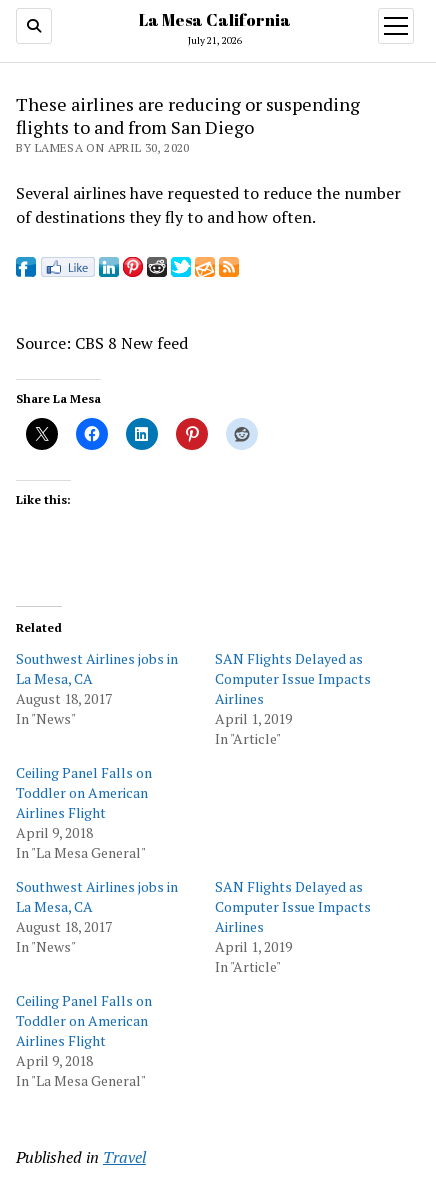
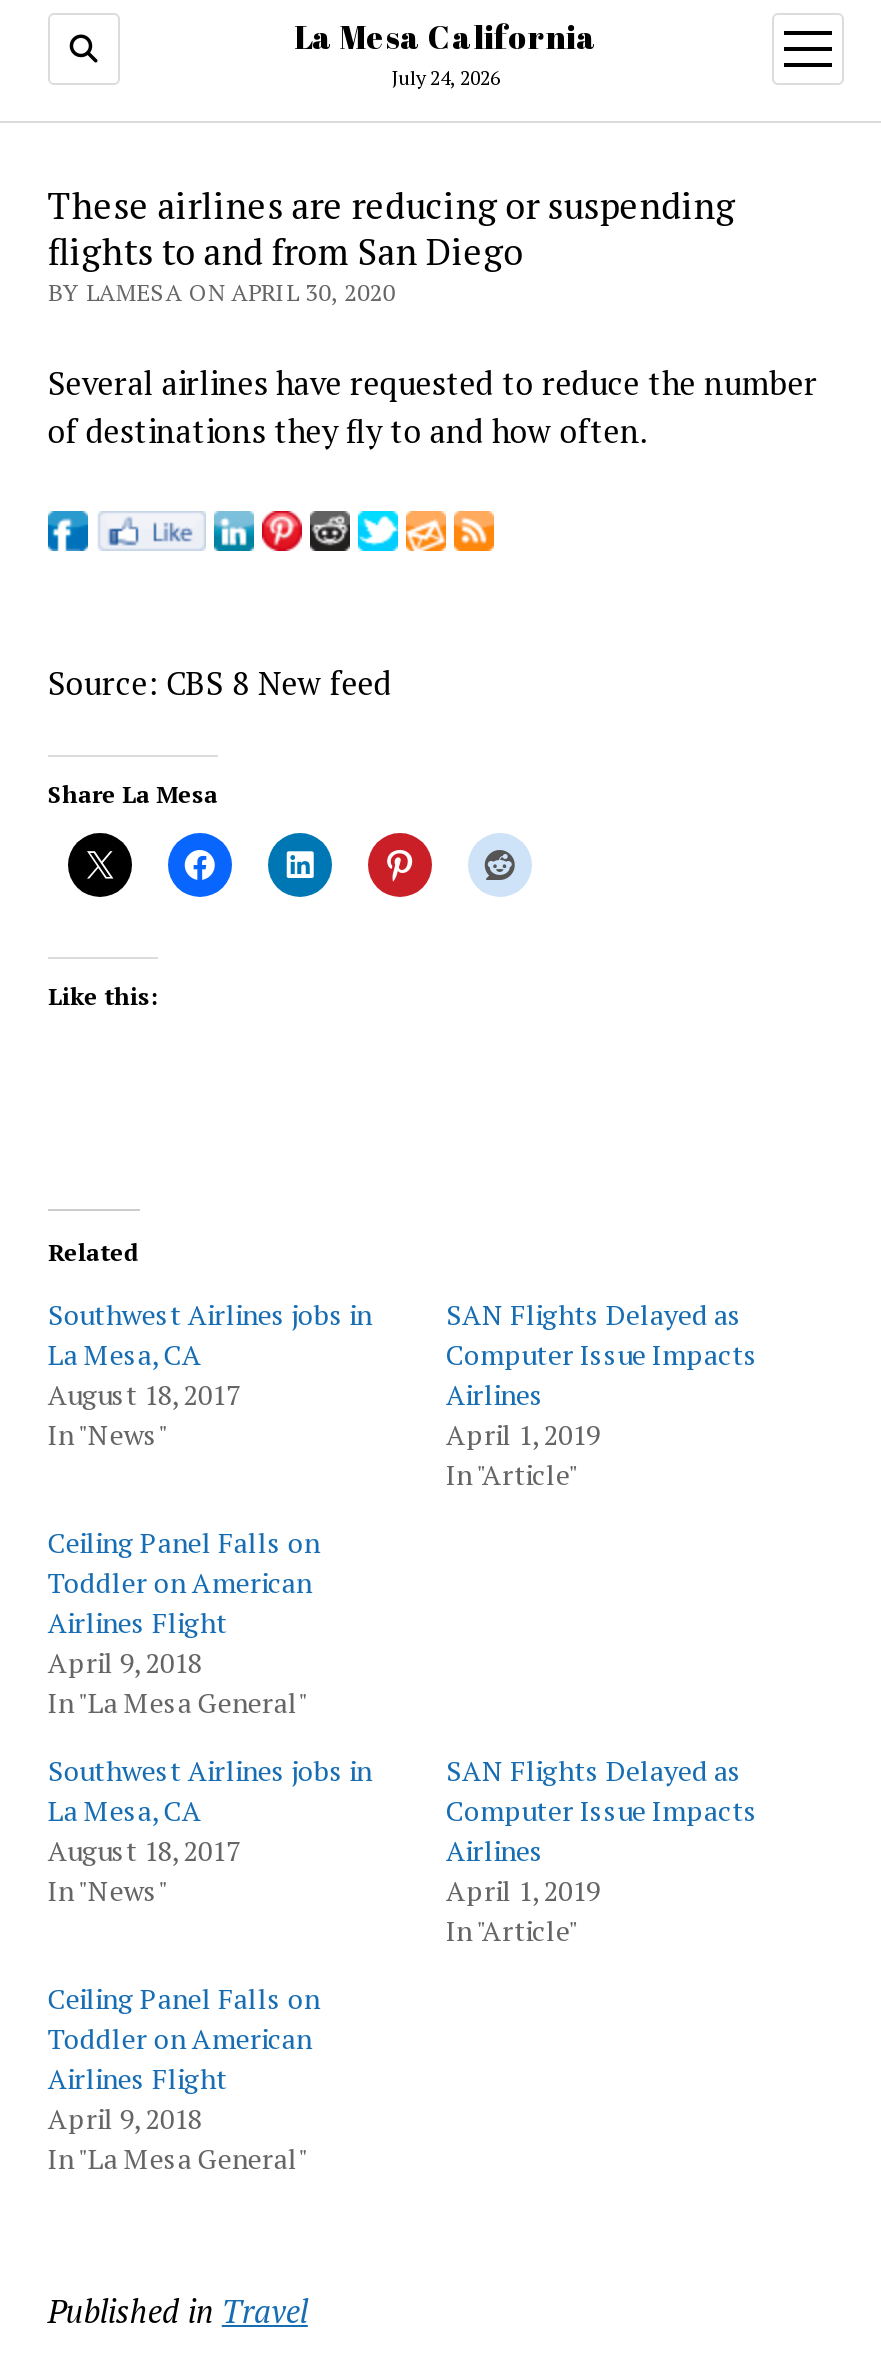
- July 21, 2026
+ July 24, 2026
